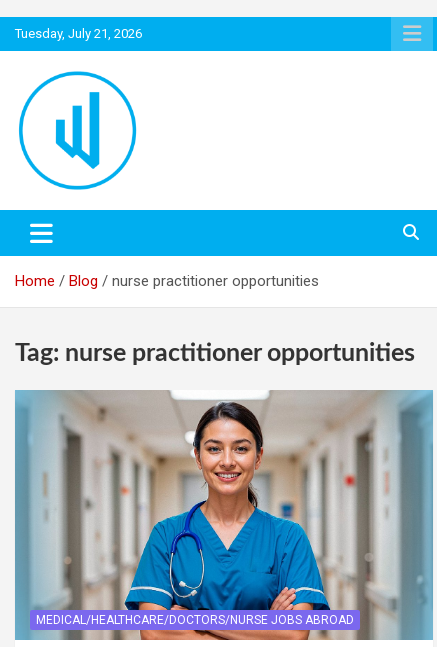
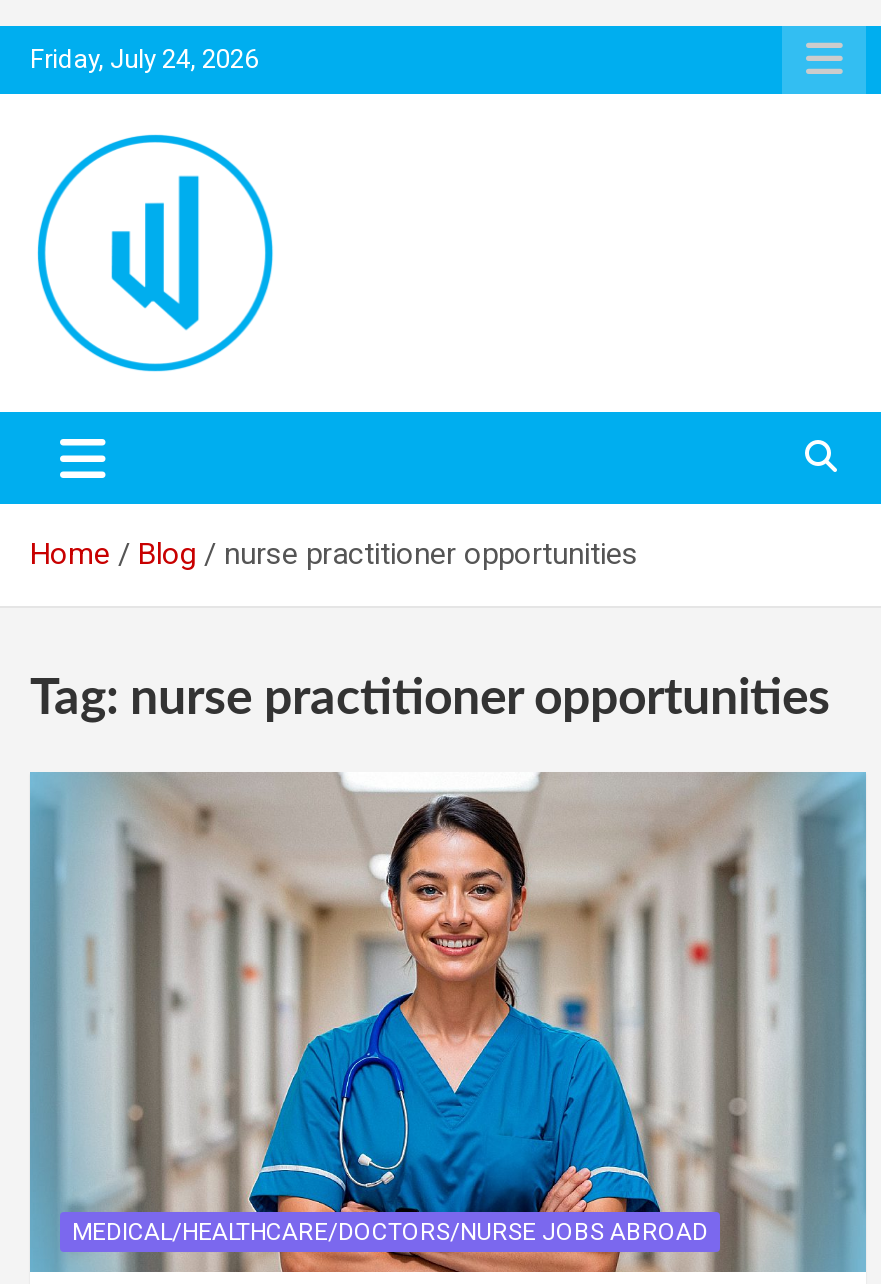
- Tuesday, July 21, 2026
+ Friday, July 24, 2026
